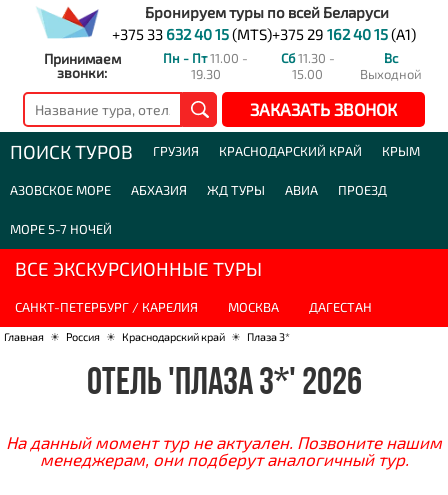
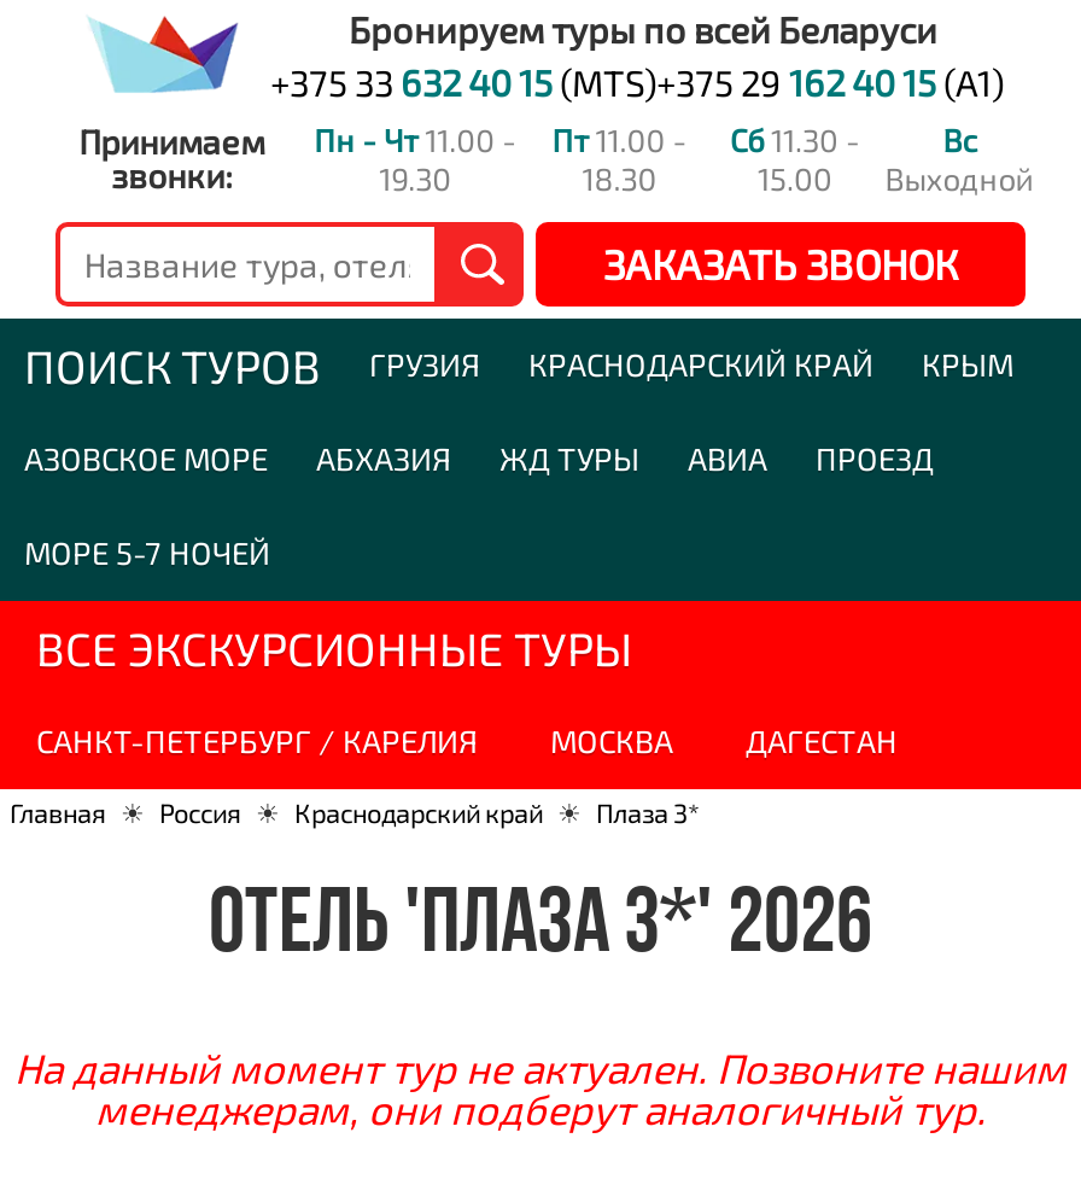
- Пн - Пт11.00 -
+ Пн - Чт11.00 -

+ Пт11.00 -
+ 18.30
